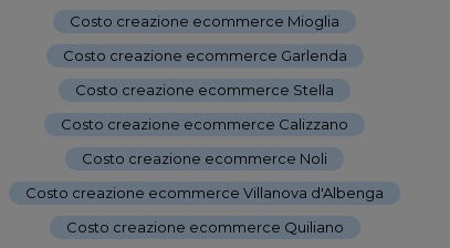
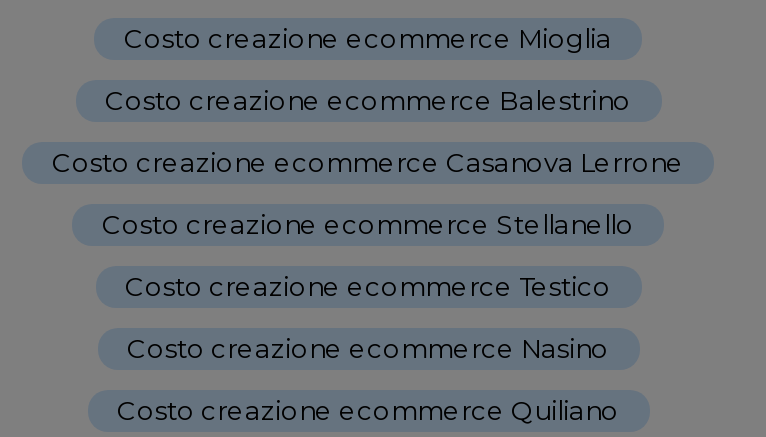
- Costo creazione ecommerce Garlenda
+ Costo creazione ecommerce Balestrino

- Costo creazione ecommerce Stella
+ Costo creazione ecommerce Casanova Lerrone

- Costo creazione ecommerce Calizzano
+ Costo creazione ecommerce Stellanello

- Costo creazione ecommerce Noli
+ Costo creazione ecommerce Testico

- Costo creazione ecommerce Villanova d'Albenga
+ Costo creazione ecommerce Nasino
